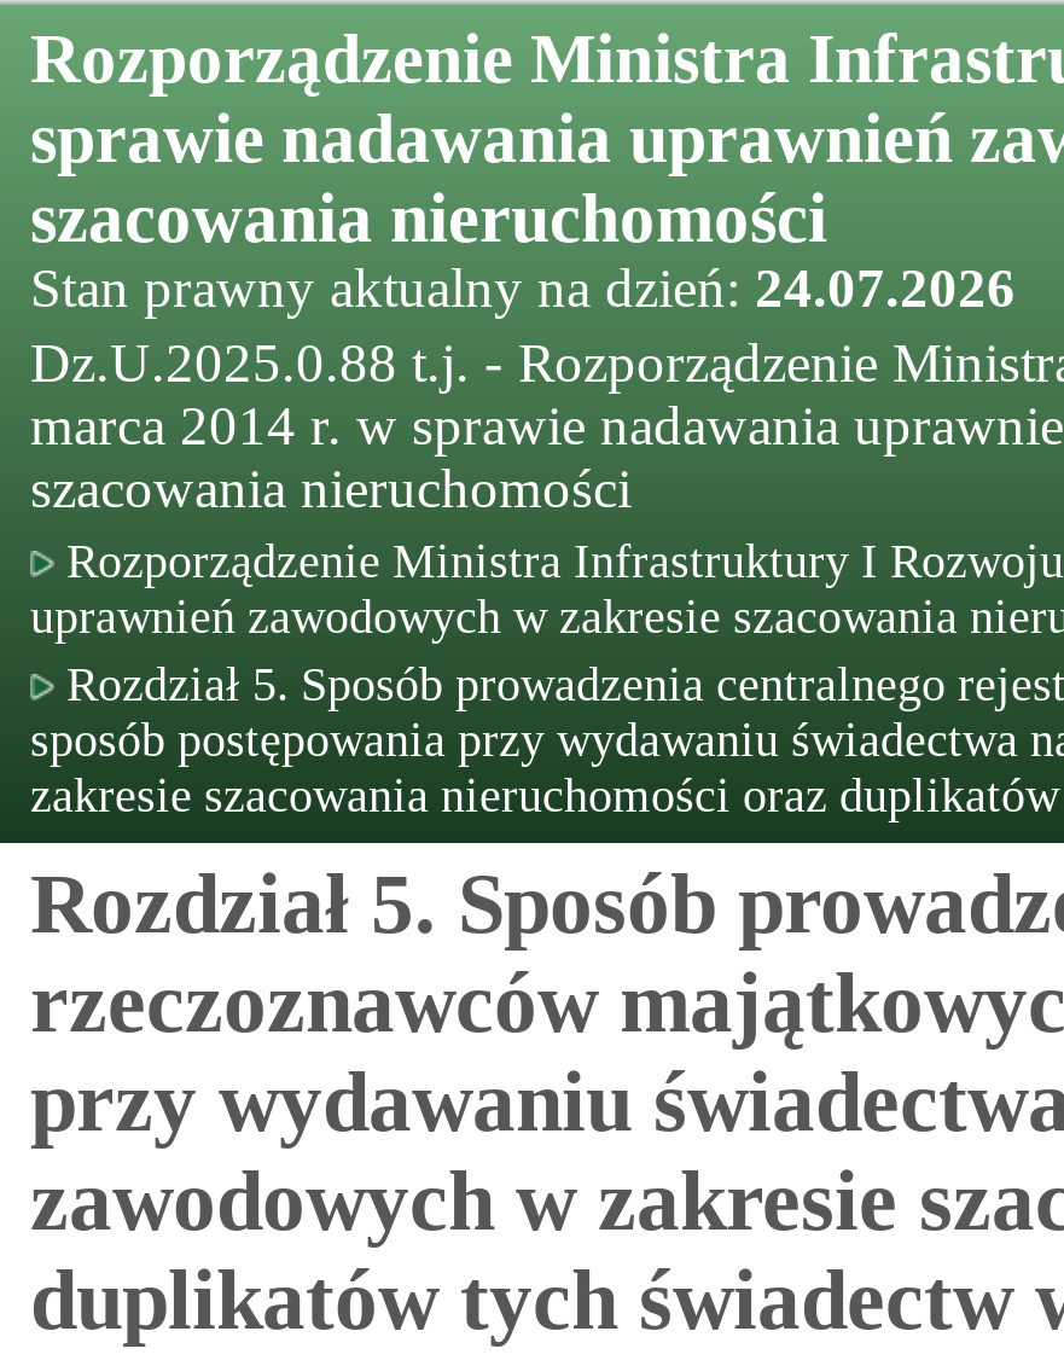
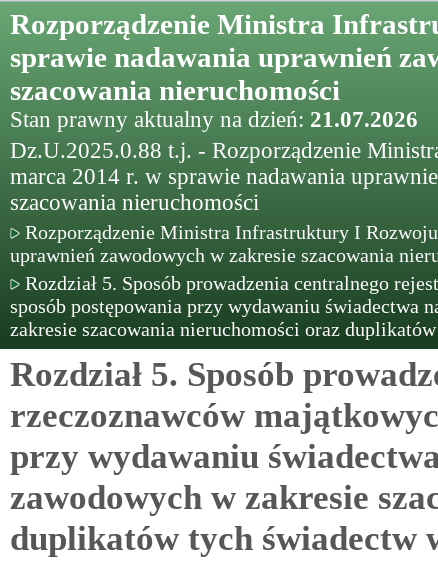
- Stan prawny aktualny na dzień: 24.07.2026
+ Stan prawny aktualny na dzień: 21.07.2026
